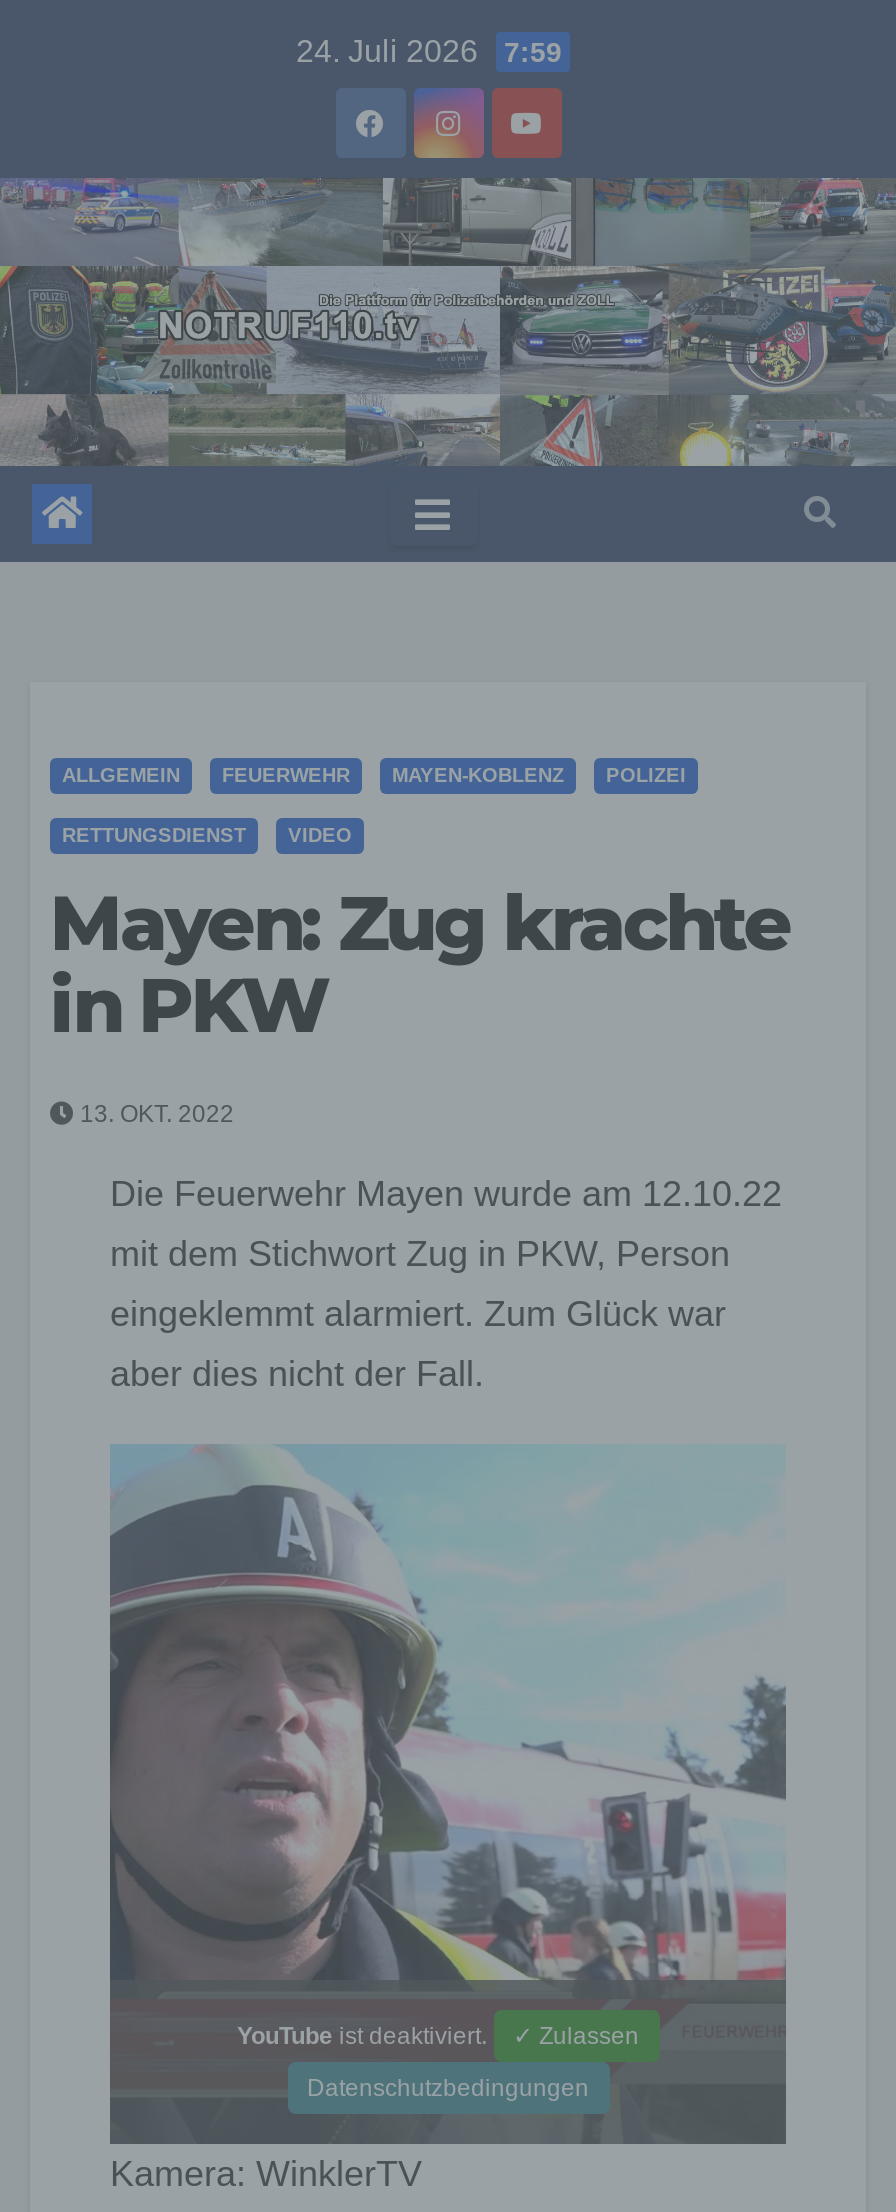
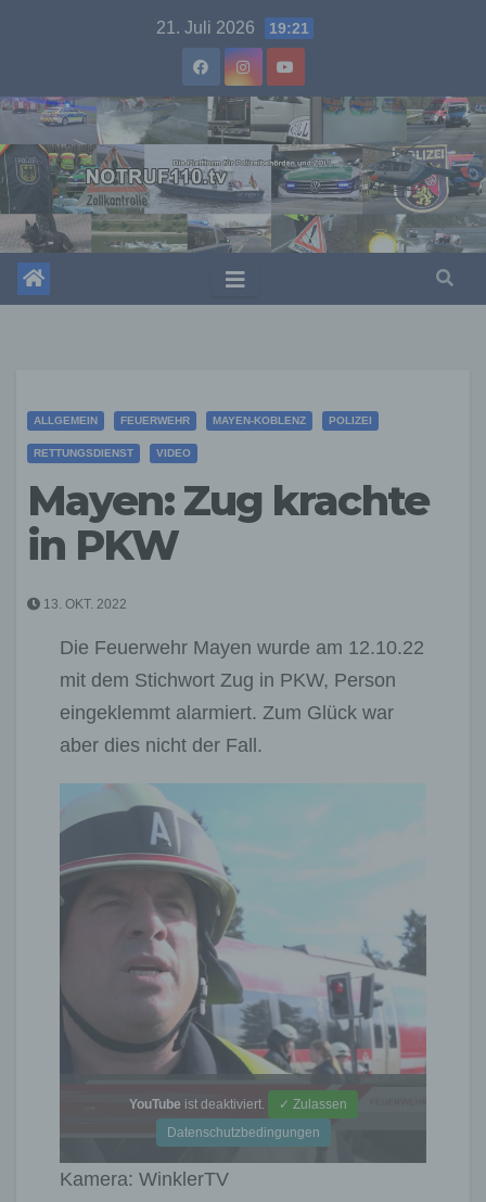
- 24. Juli 2026 7:59
+ 21. Juli 2026 19:21
